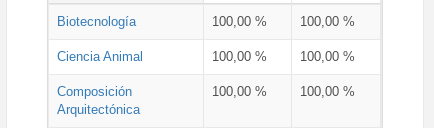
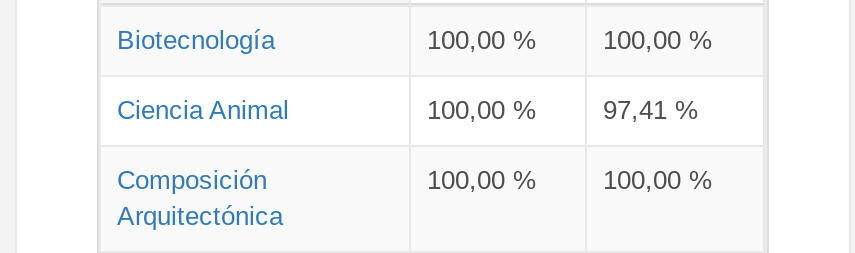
- 100,00 %
+ 97,41 %
